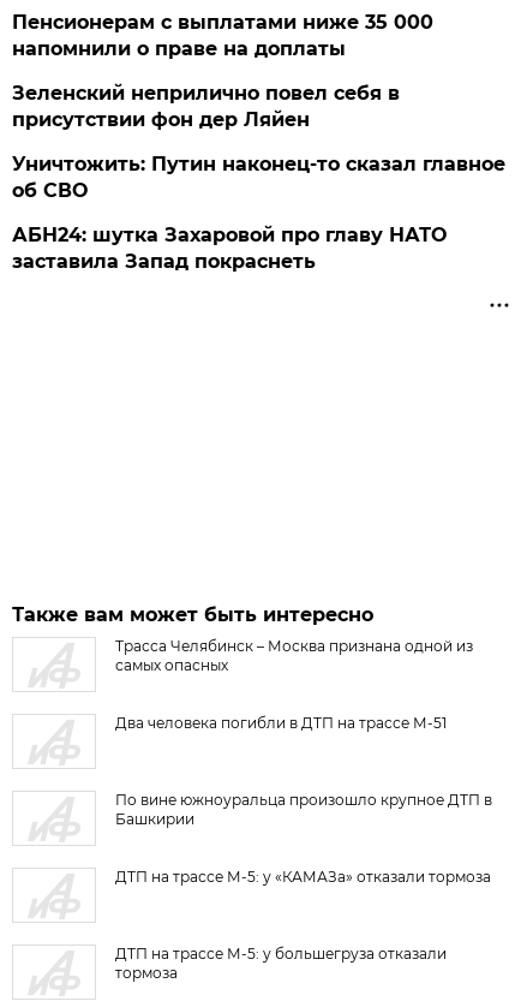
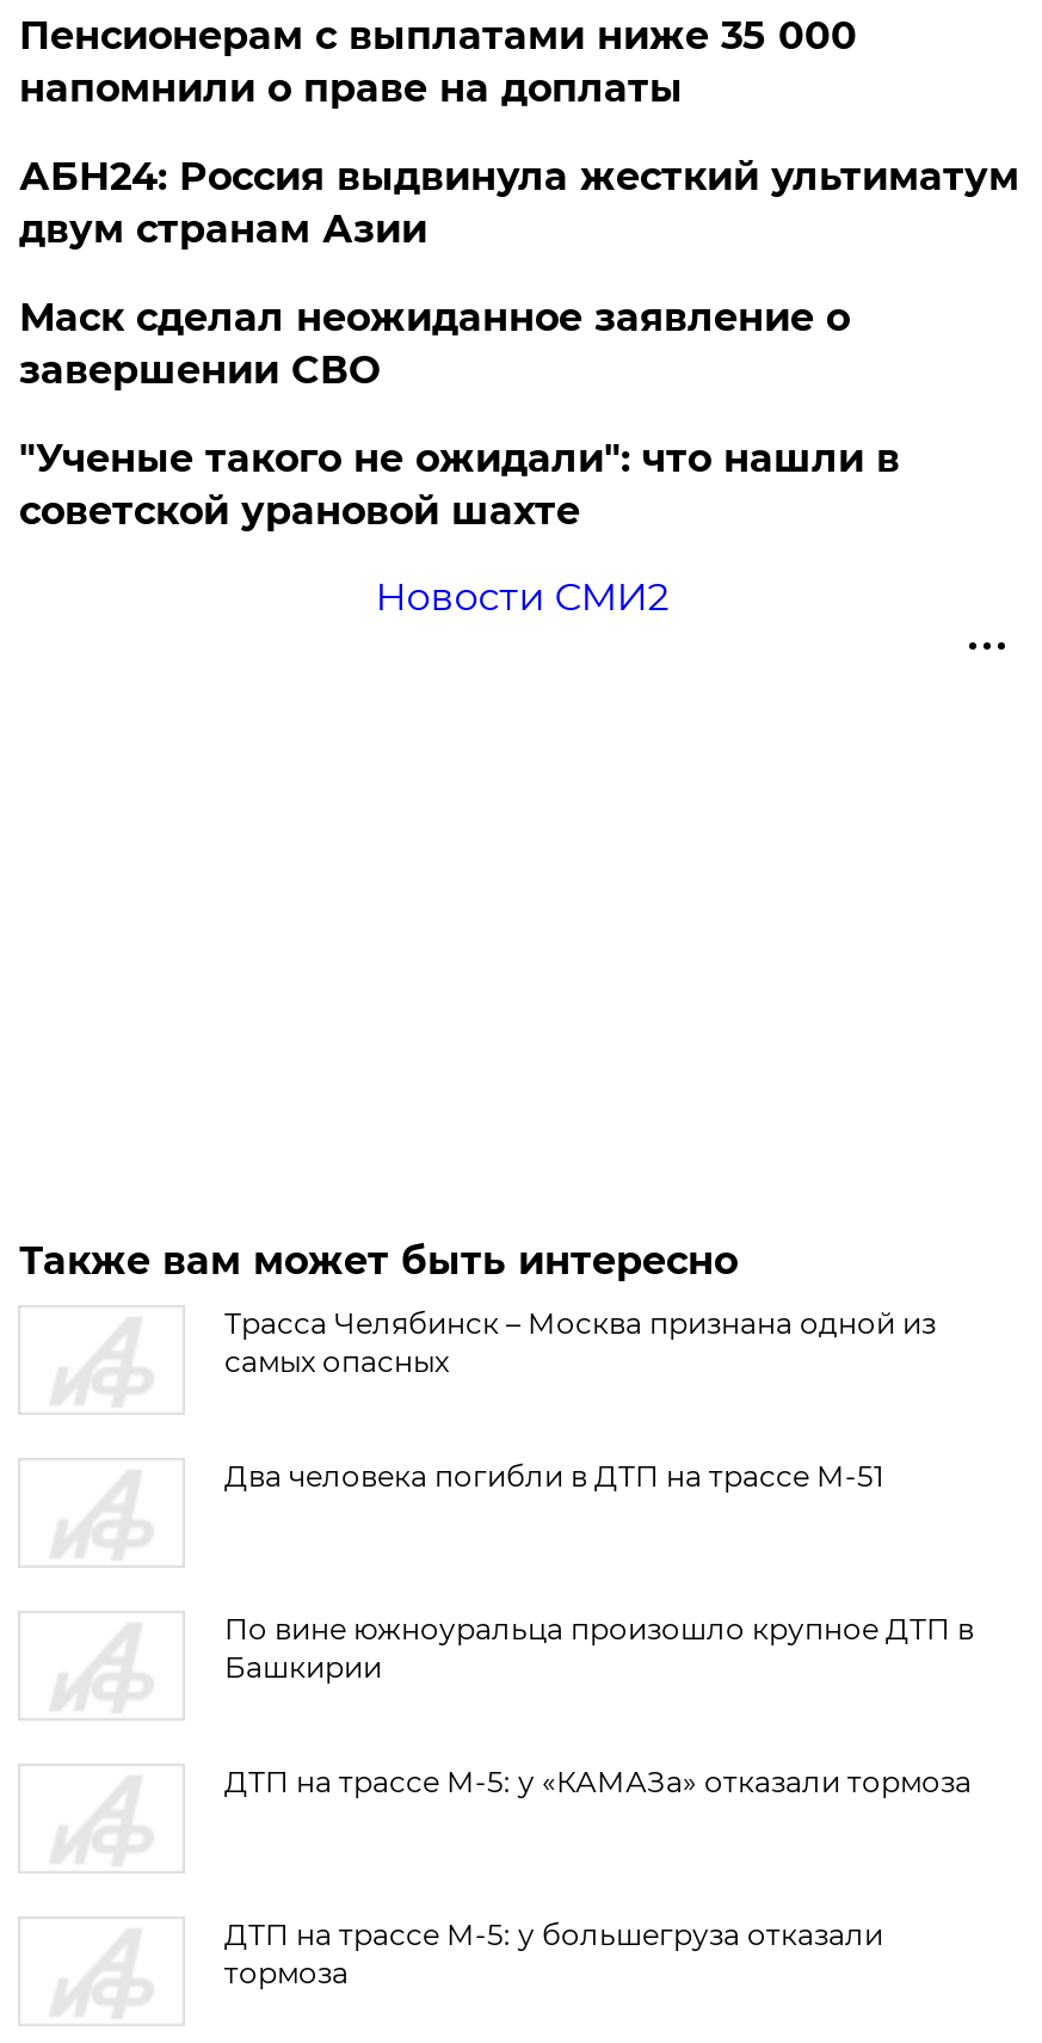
- Зеленский неприлично повел cебя в
- присутствии фон дер Ляйен
- Уничтожить: Путин наконец-то сказал главное
- об СВО
- АБН24: шутка Захаровой про главу НАТО
- заставила Запад покраснеть
+ АБН24: Россия выдвинула жесткий ультиматум
+ двум странам Азии
+ Маск сделал неожиданное заявление о
+ завершении СВО
+ "Ученые такого не ожидали": что нашли в
+ советской урановой шахте
+ Новости СМИ2
